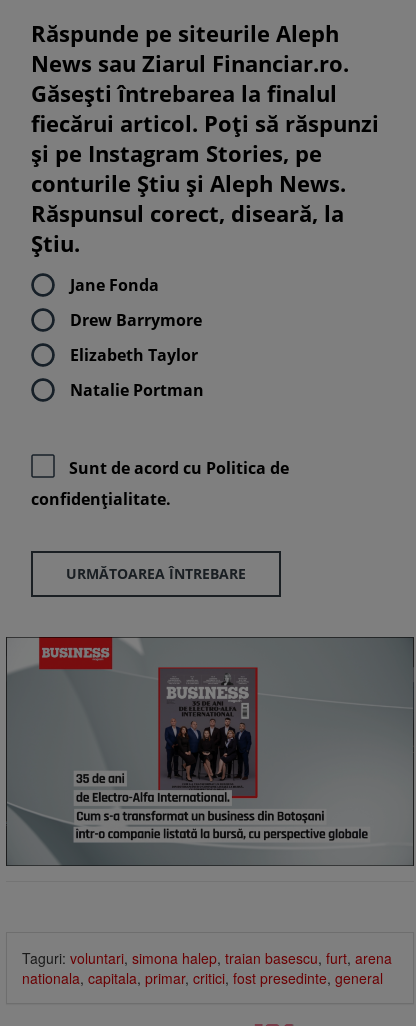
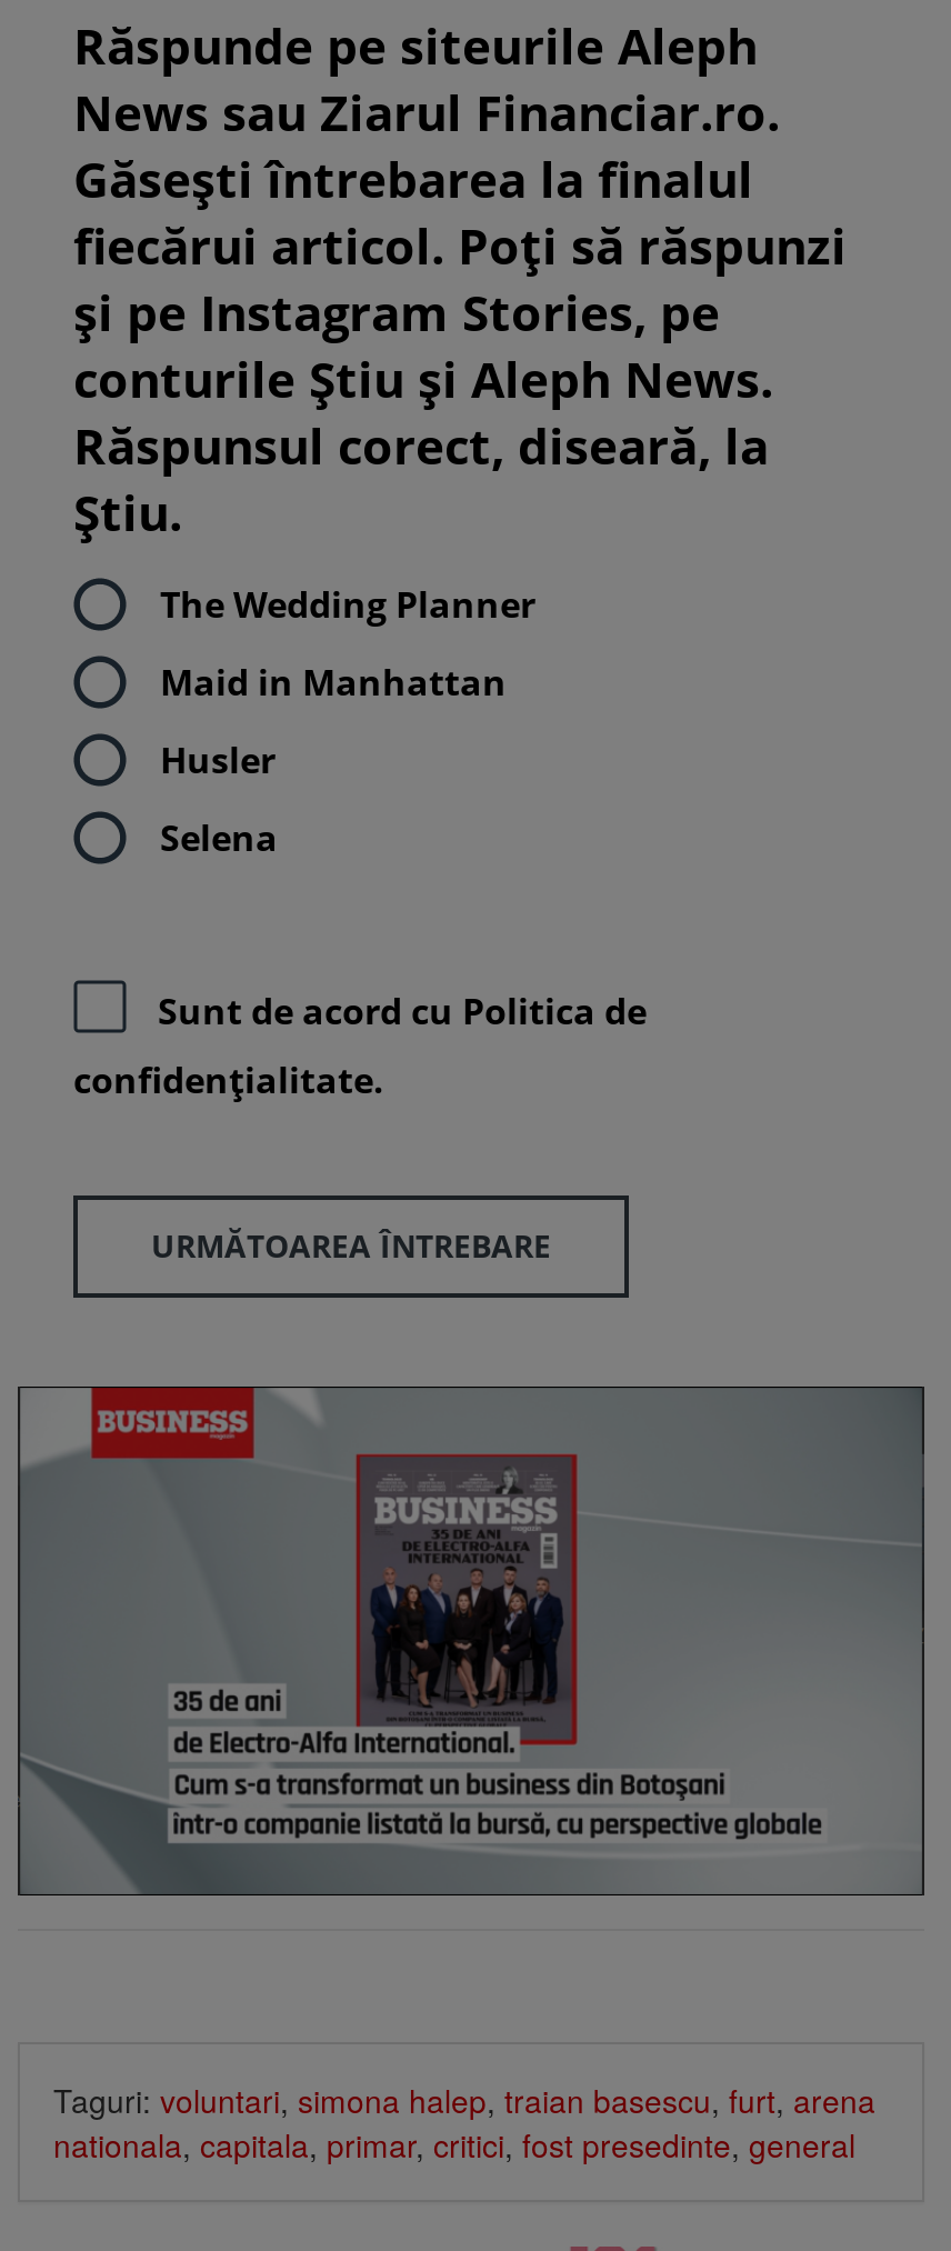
- Jane Fonda
+ The Wedding Planner

- Drew Barrymore
+ Maid in Manhattan

- Elizabeth Taylor
+ Husler

- Natalie Portman
+ Selena
